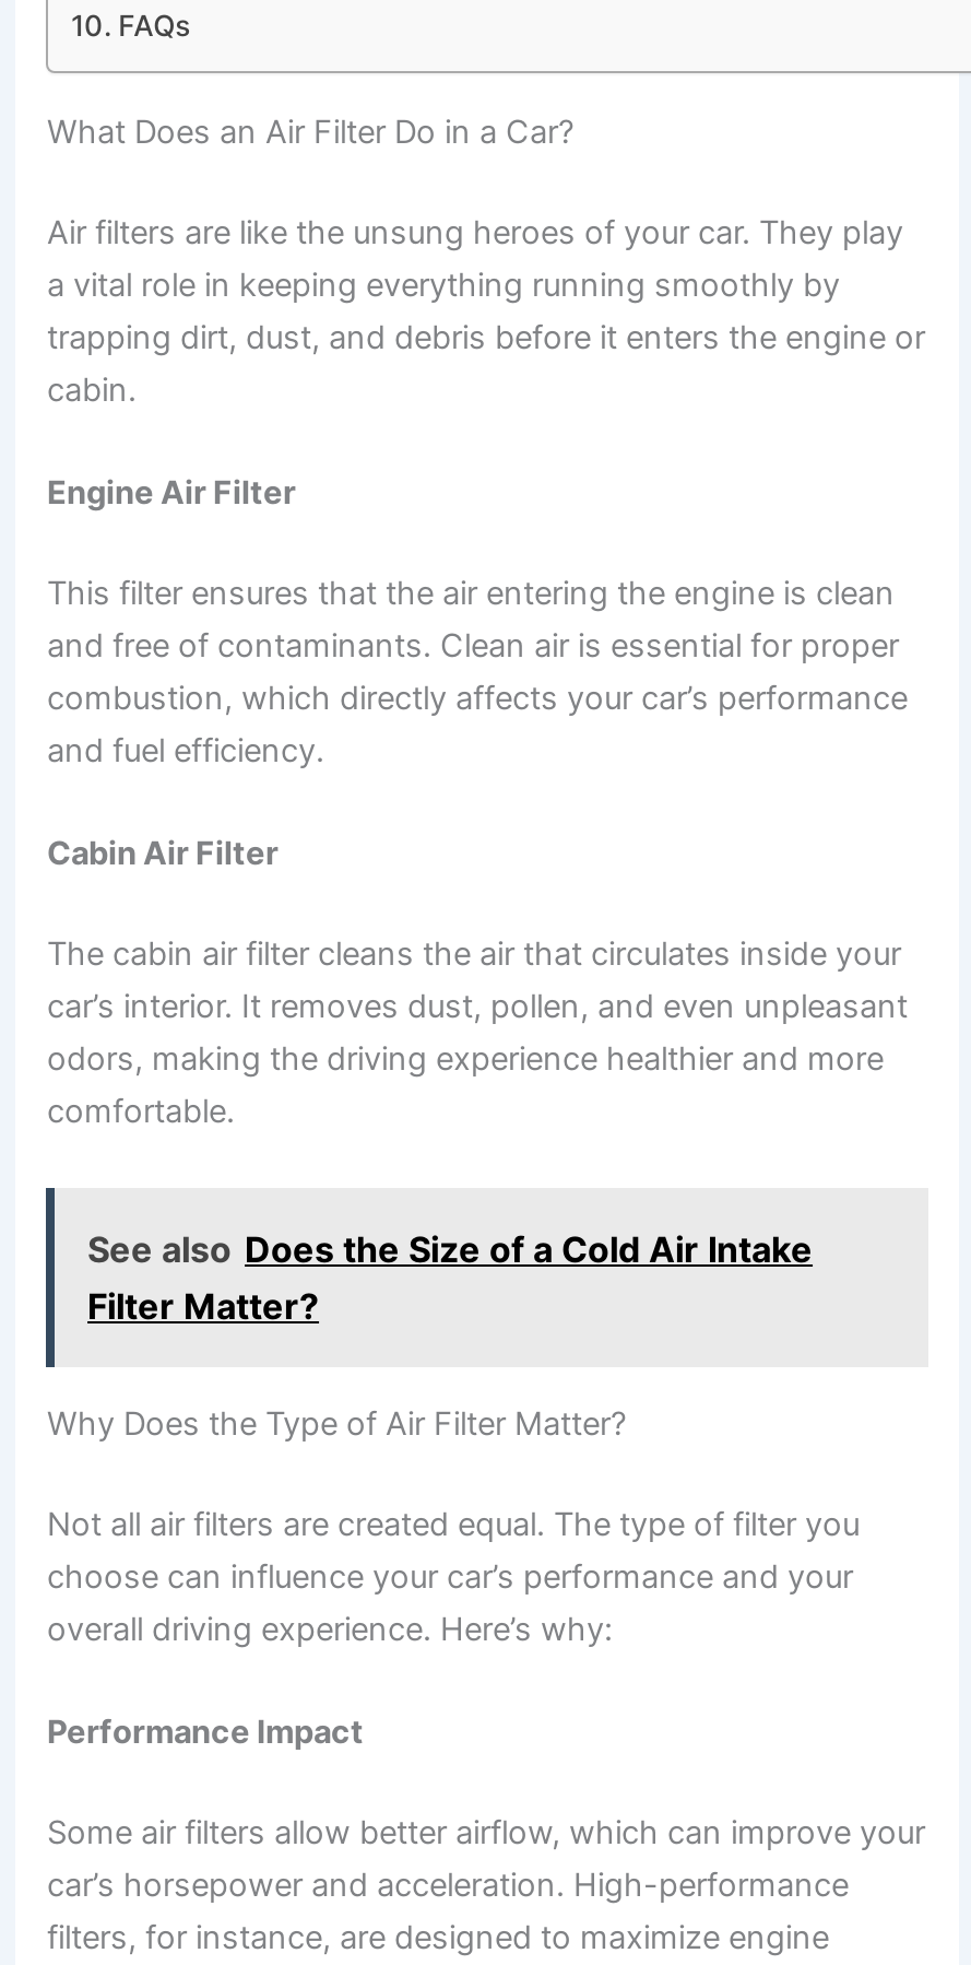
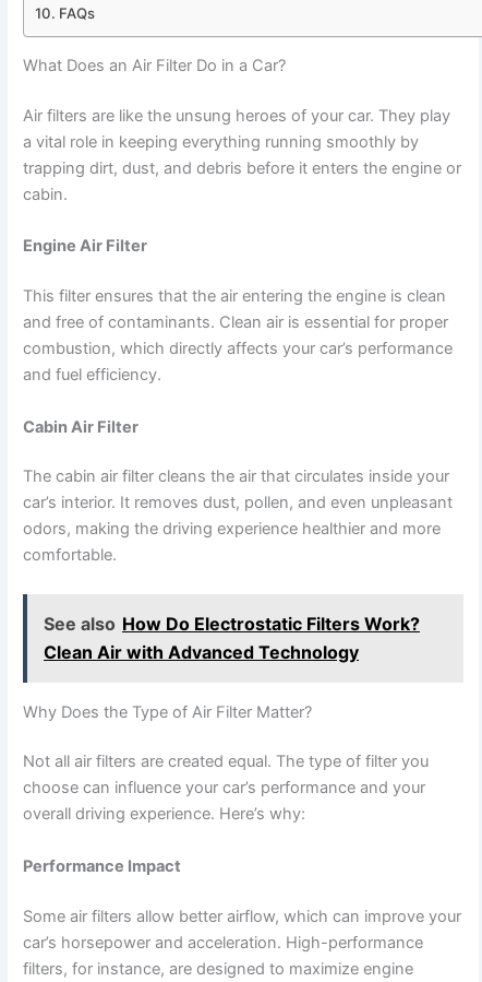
- See also Does the Size of a Cold Air Intake
- Filter Matter?
+ See also How Do Electrostatic Filters Work?
+ Clean Air with Advanced Technology
